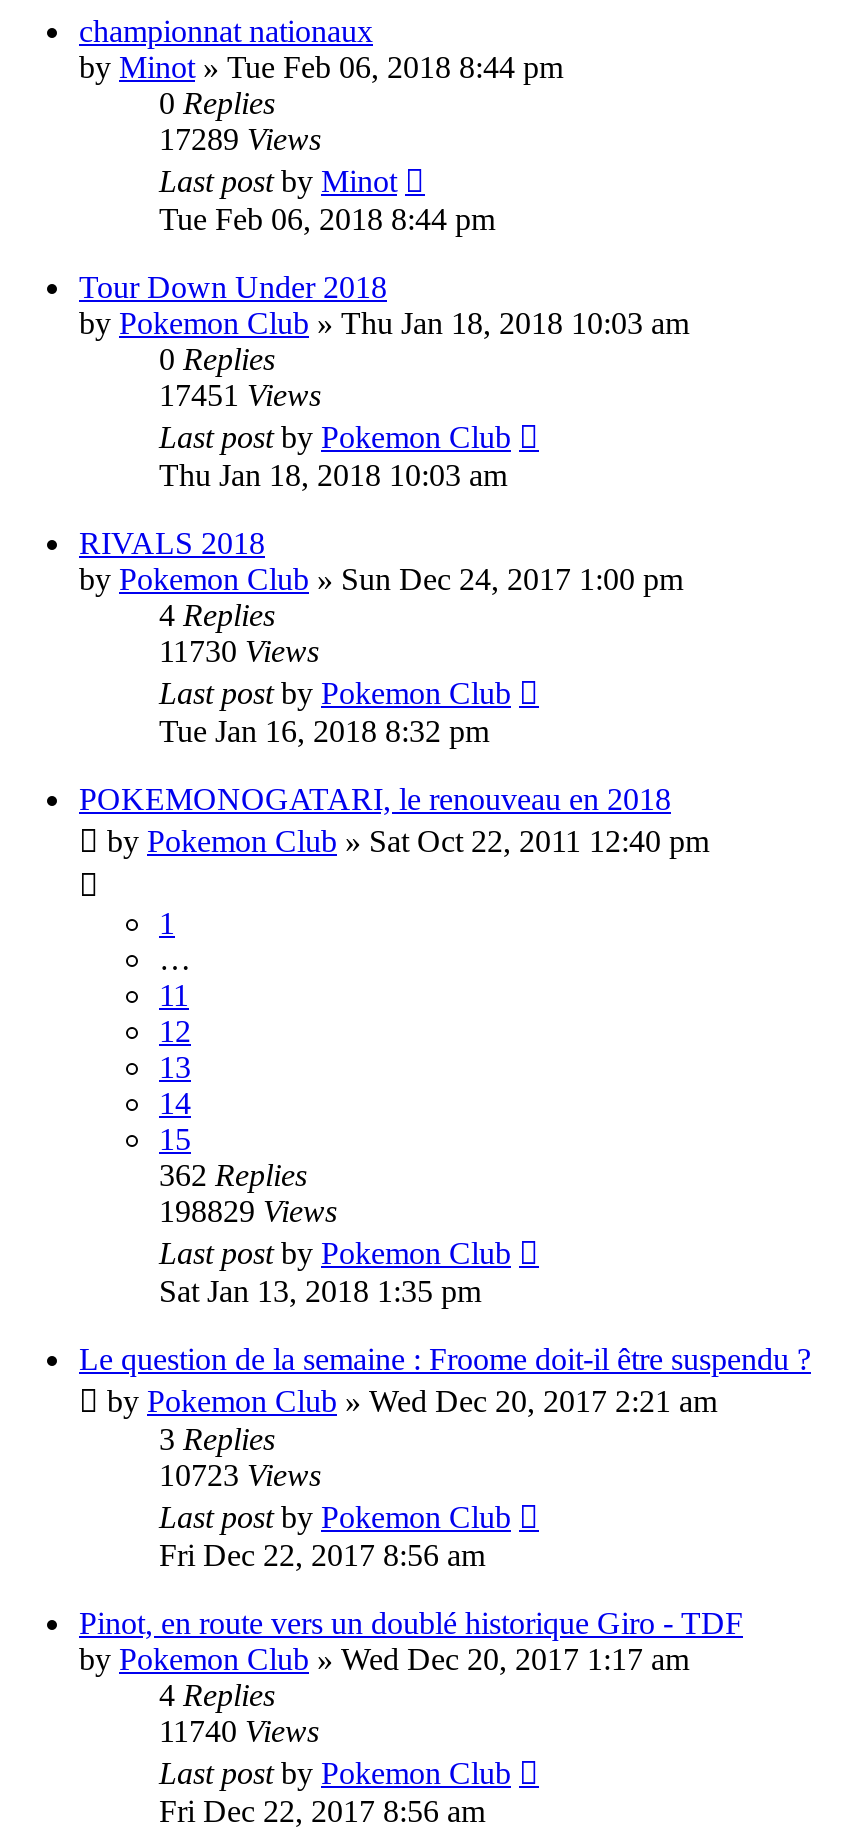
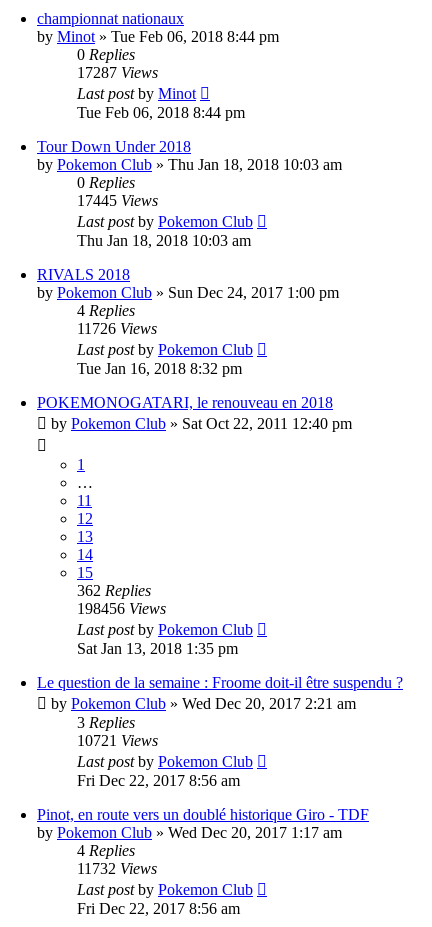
- 17289 Views
+ 17287 Views

- 17451 Views
+ 17445 Views

- 11730 Views
+ 11726 Views

- 198829 Views
+ 198456 Views

- 10723 Views
+ 10721 Views

- 11740 Views
+ 11732 Views
